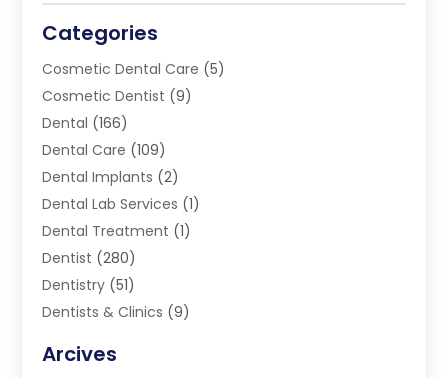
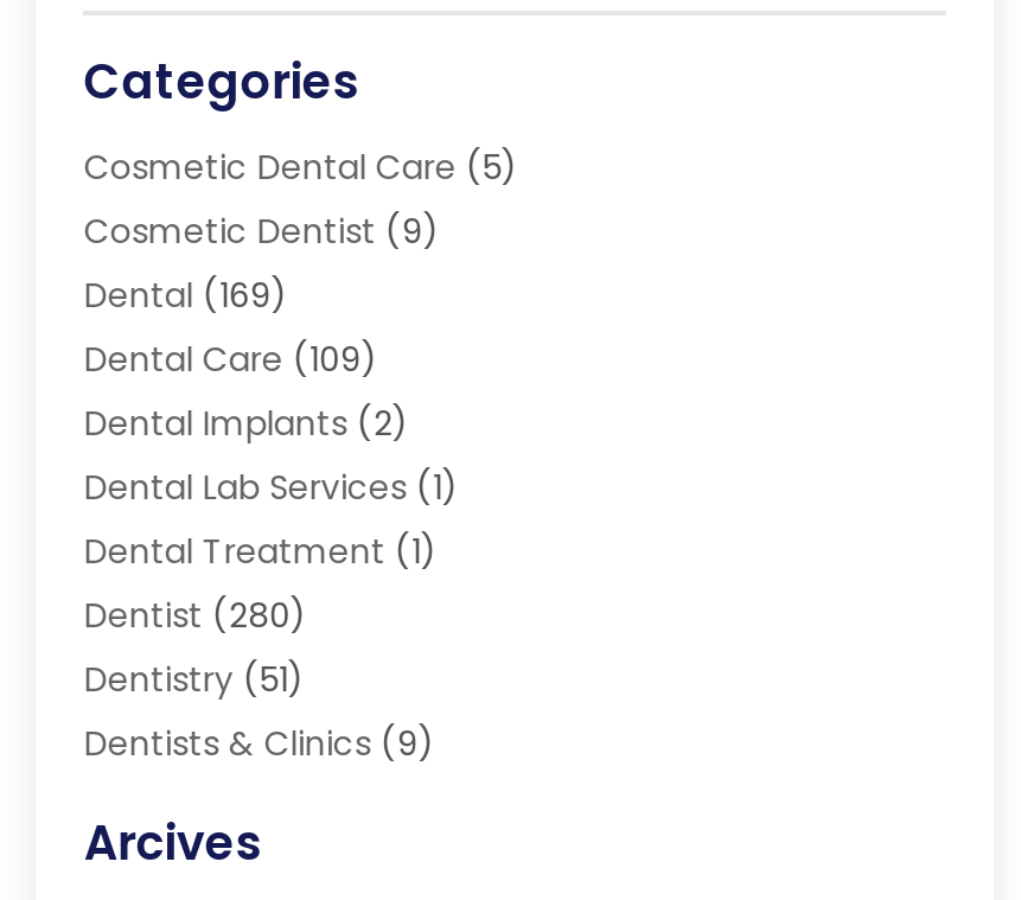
- Dental (166)
+ Dental (169)
